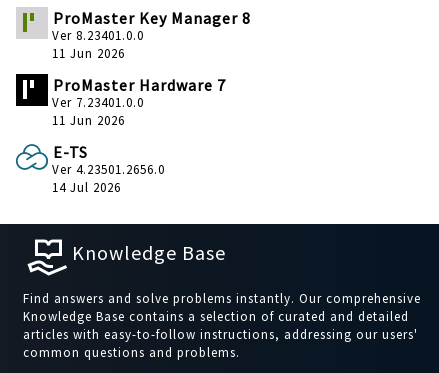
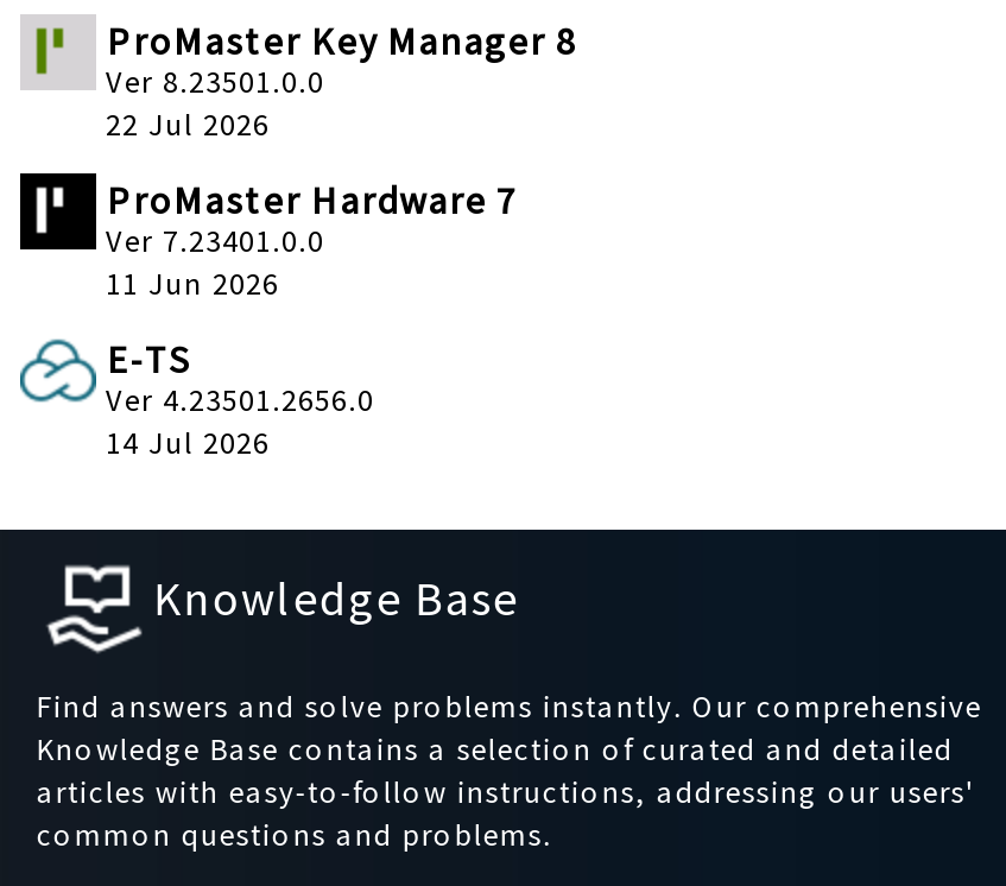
- Ver 8.23401.0.0
- 11 Jun 2026
+ Ver 8.23501.0.0
+ 22 Jul 2026
